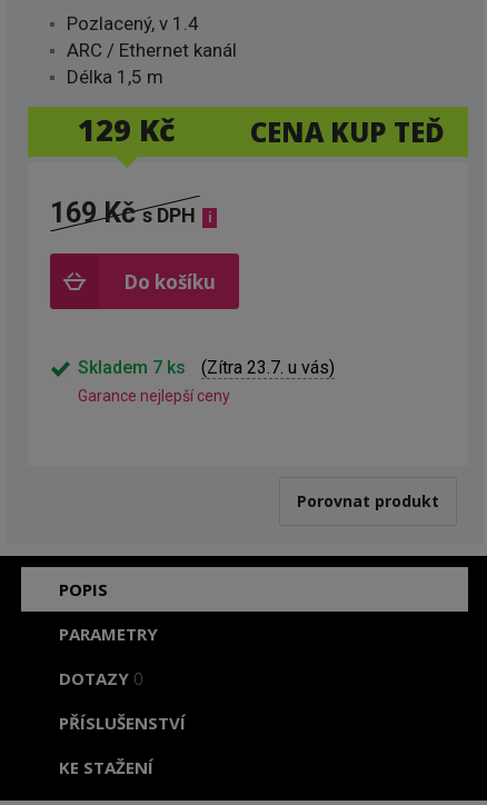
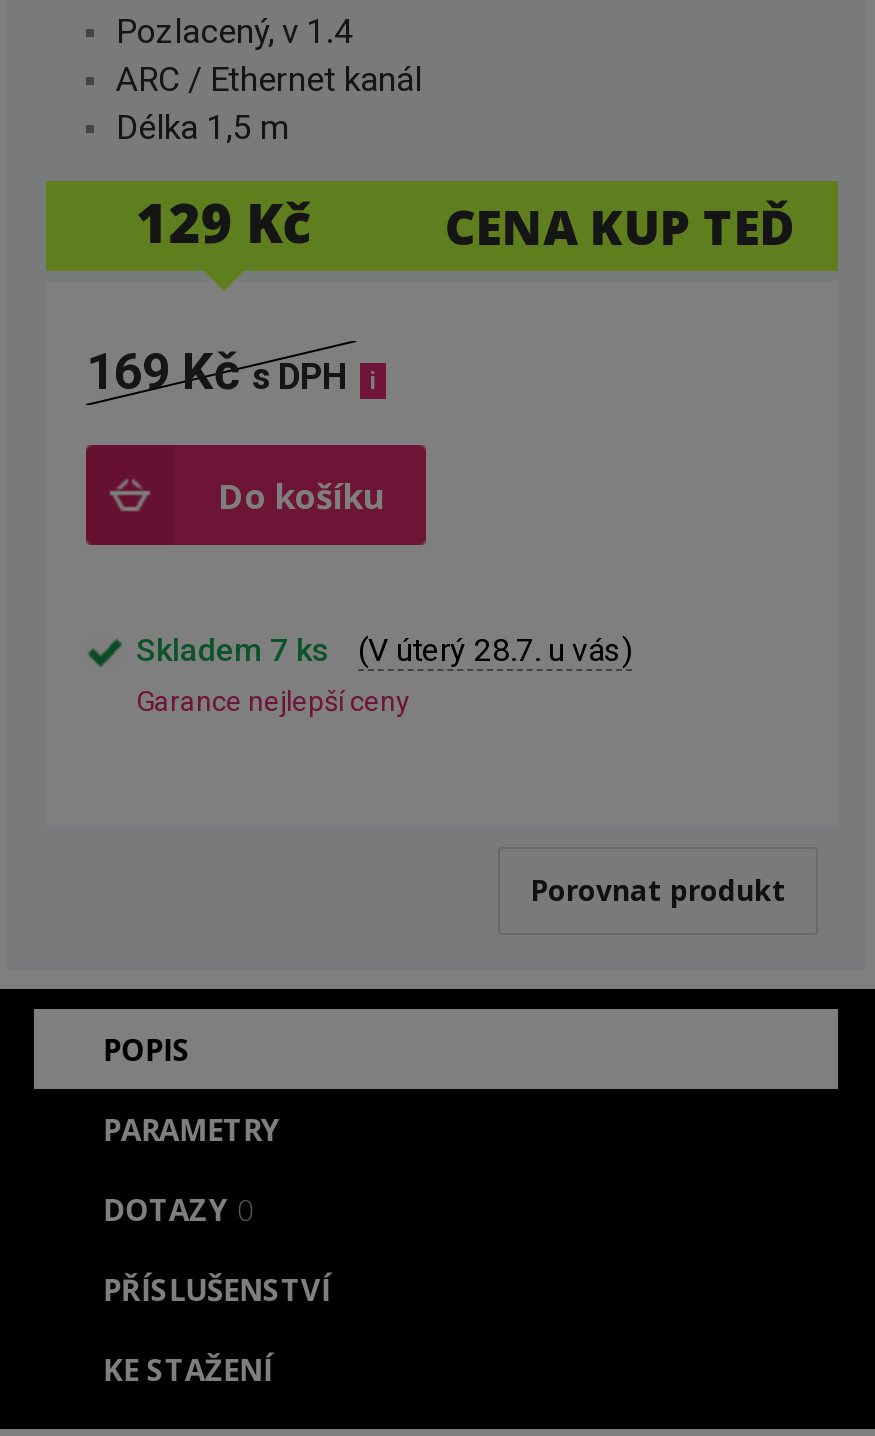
- Skladem 7 ks (Zítra 23.7. u vás)
+ Skladem 7 ks (V úterý 28.7. u vás)
